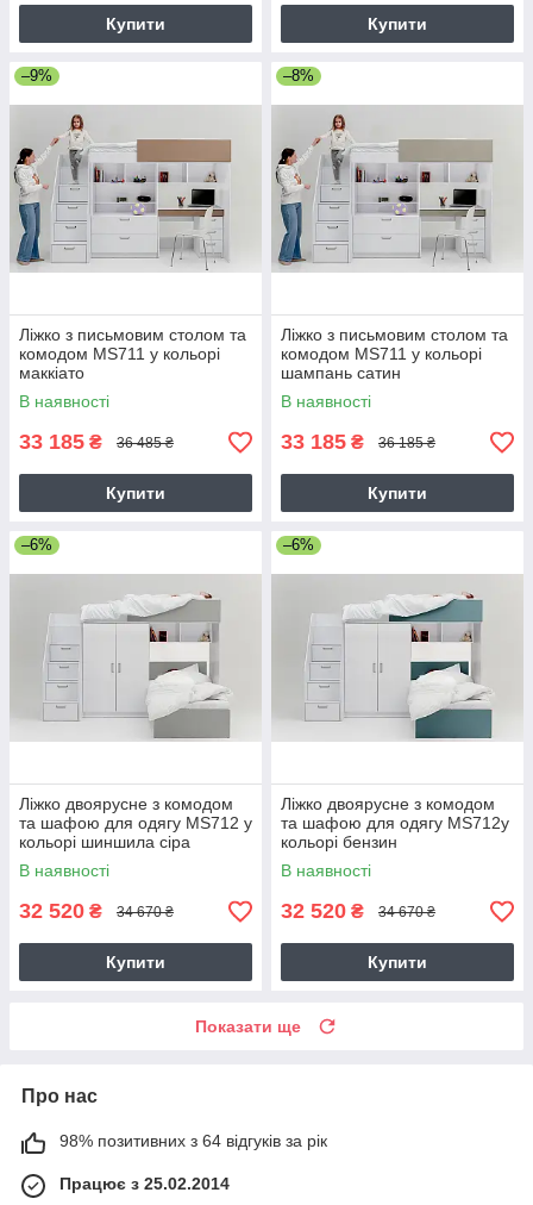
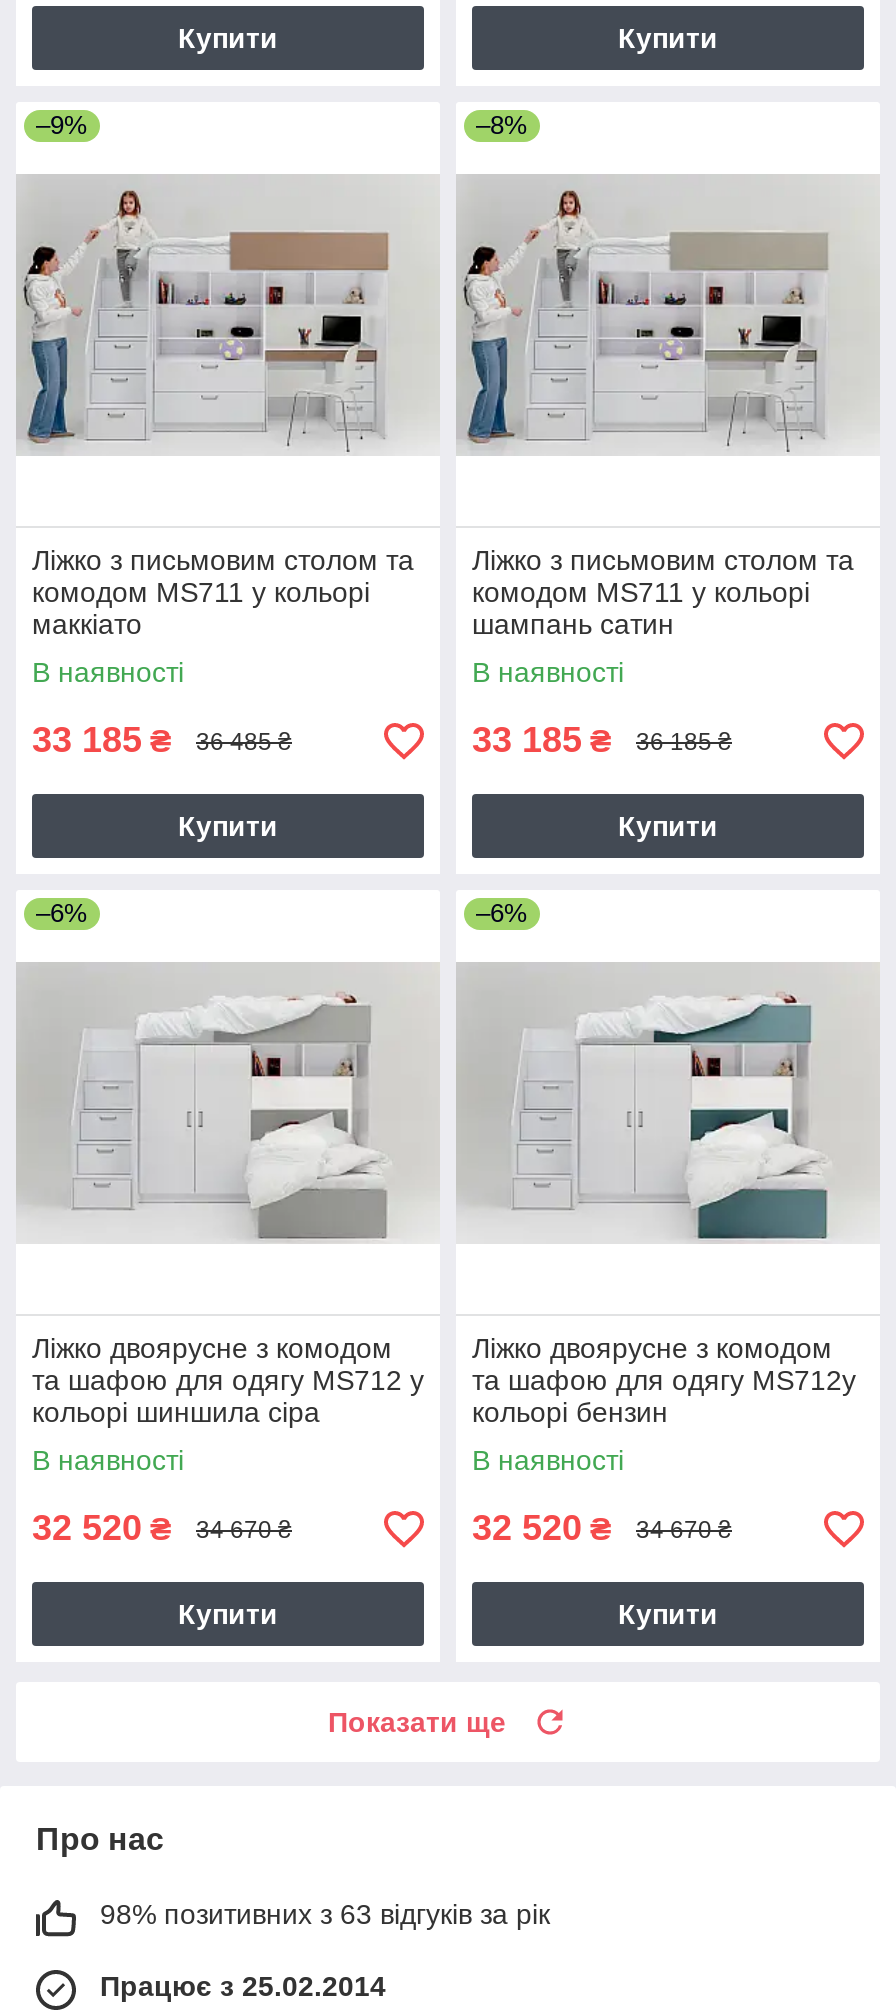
- 98% позитивних з 64 відгуків за рік
+ 98% позитивних з 63 відгуків за рік
